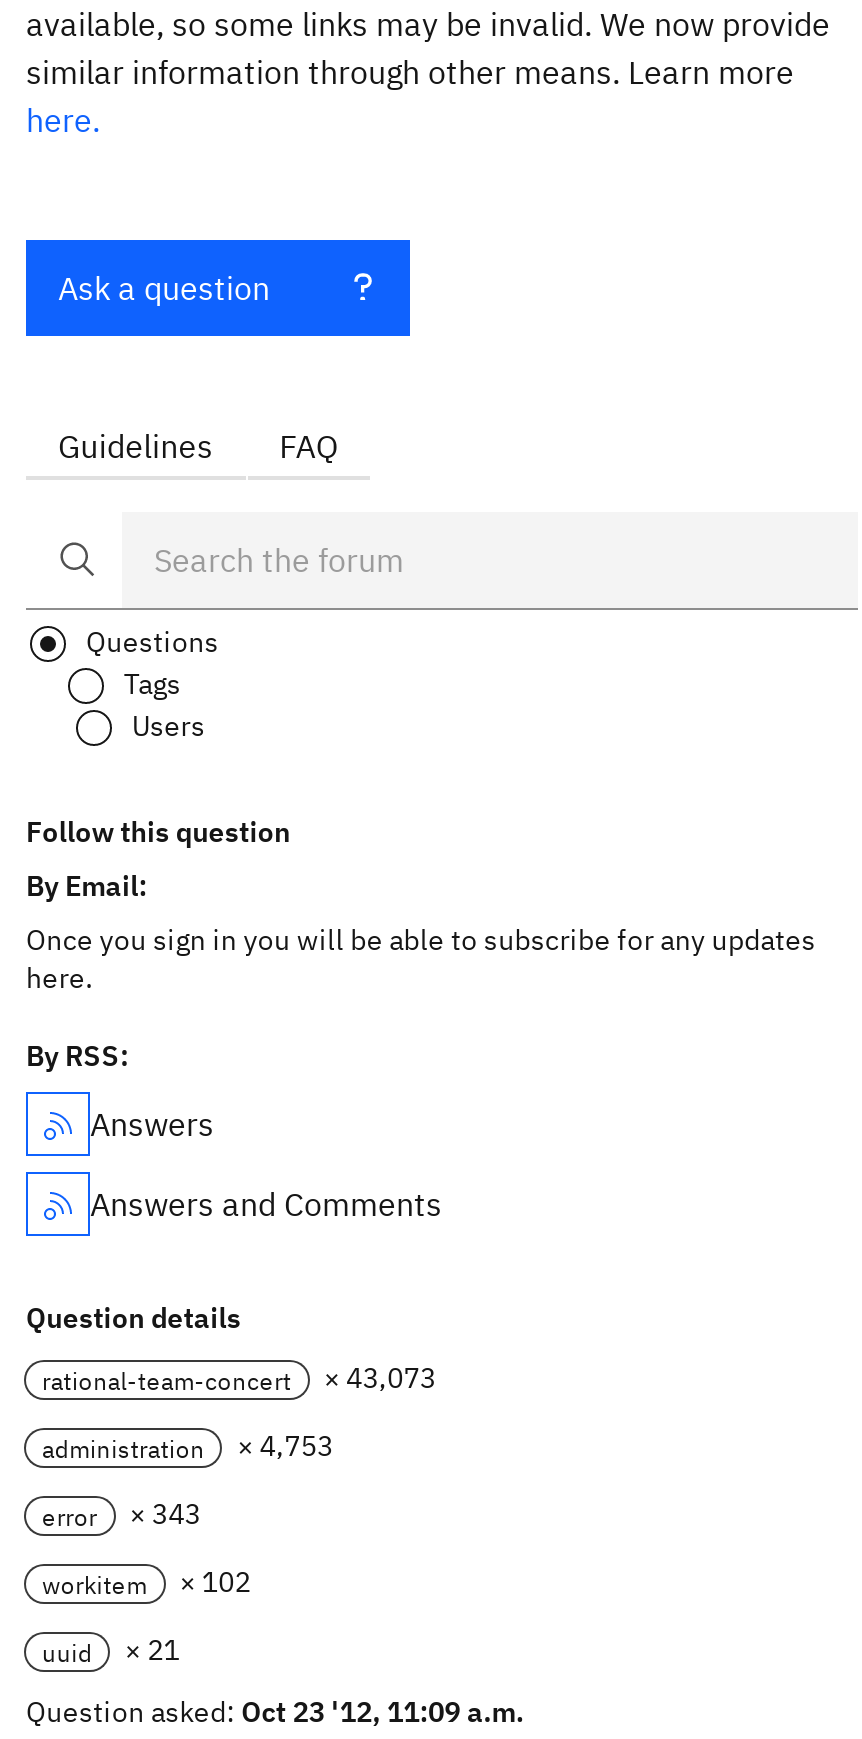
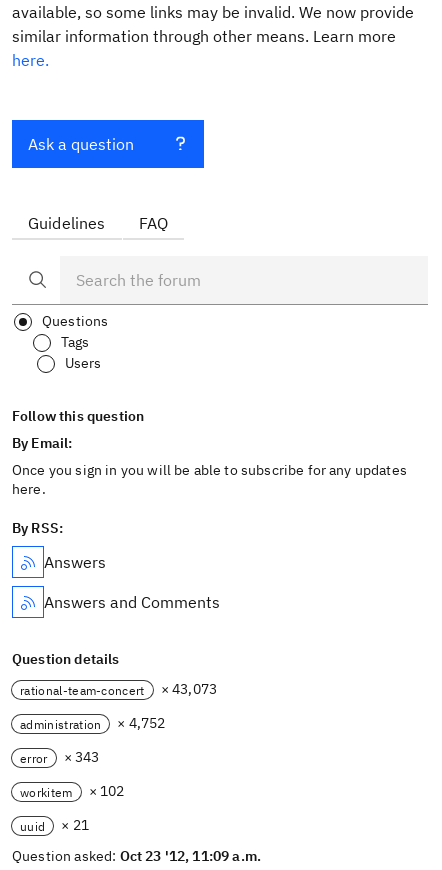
- administration × 4,753
+ administration × 4,752
